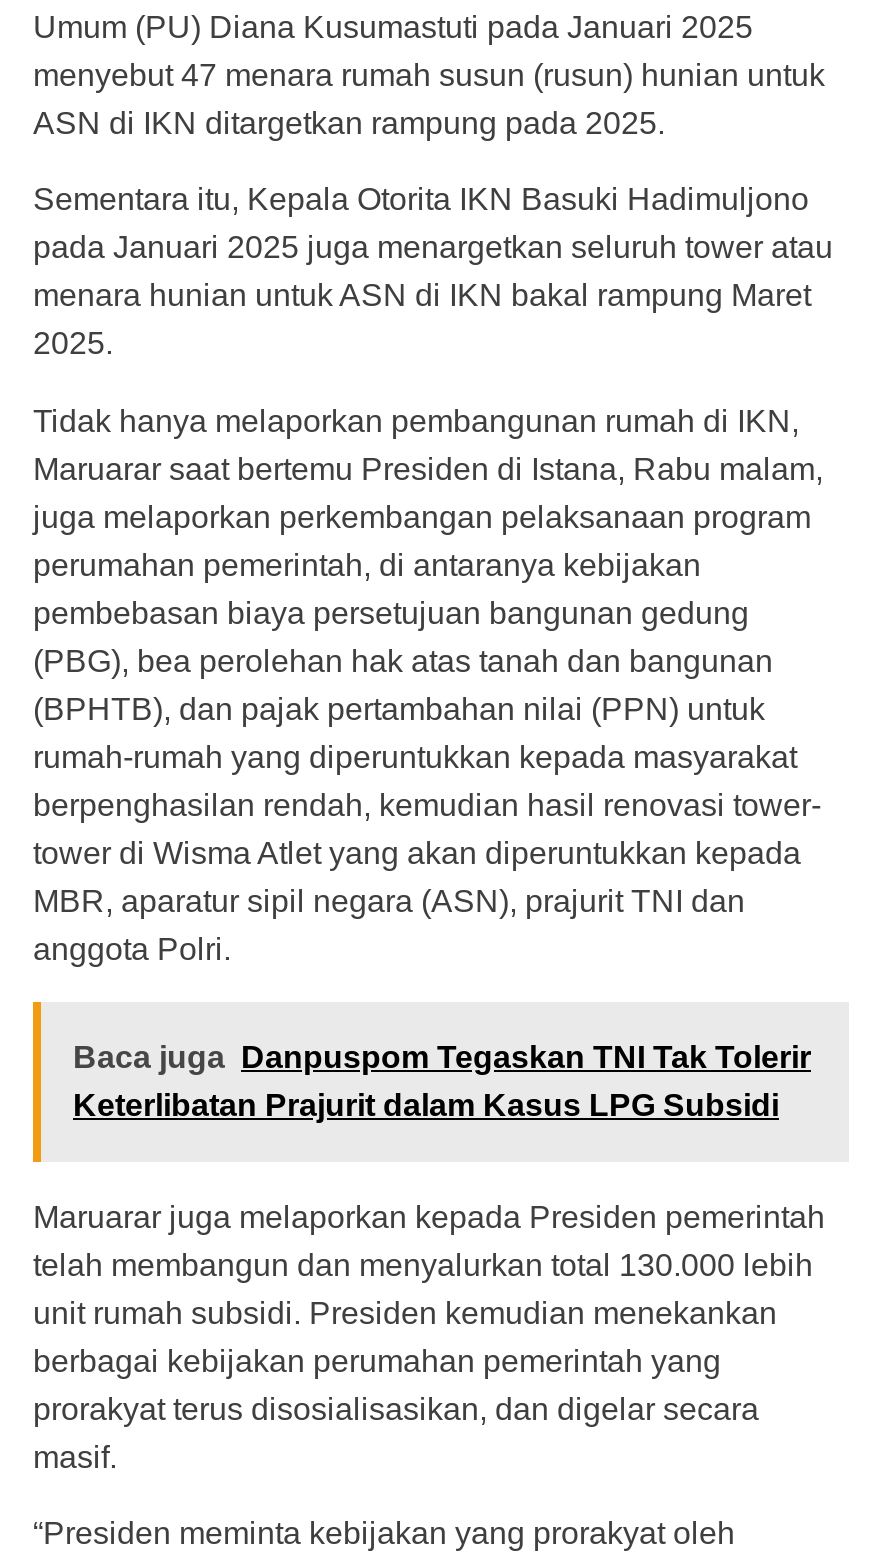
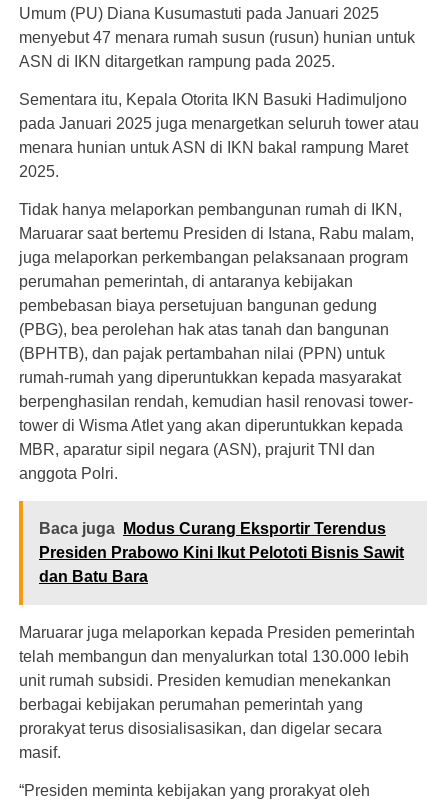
- Baca juga Danpuspom Tegaskan TNI Tak Tolerir
- Keterlibatan Prajurit dalam Kasus LPG Subsidi
+ Baca juga Modus Curang Eksportir Terendus
+ Presiden Prabowo Kini Ikut Pelototi Bisnis Sawit
+ dan Batu Bara
